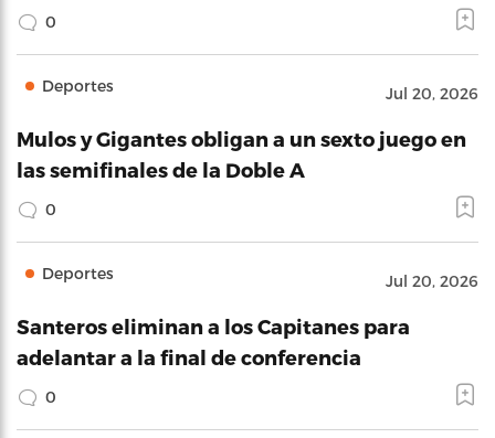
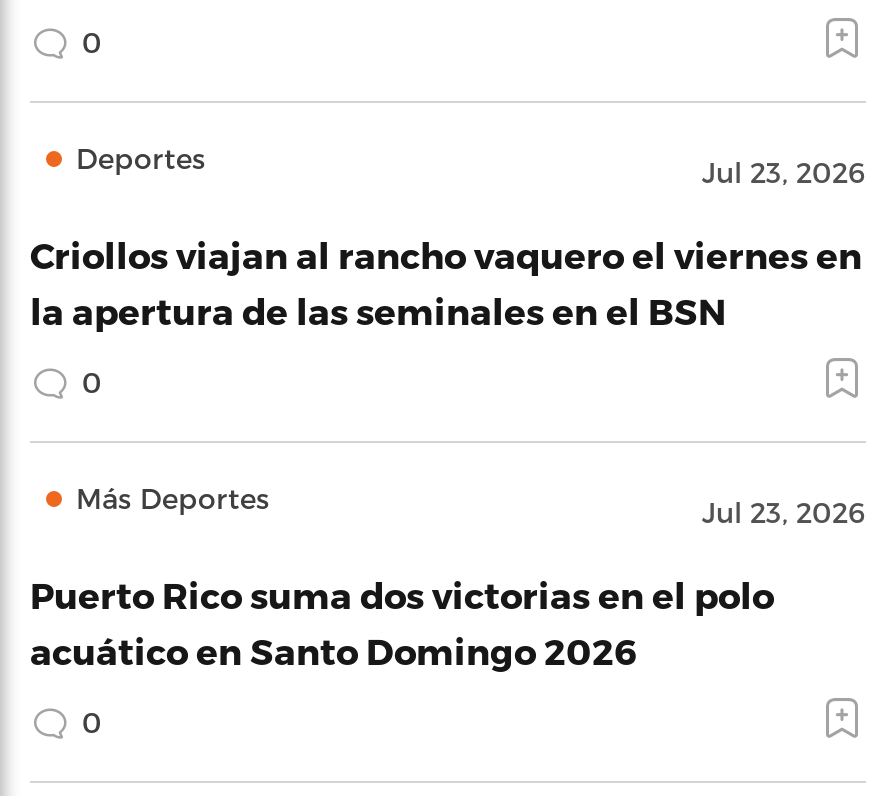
- Jul 20, 2026
+ Jul 23, 2026

- Mulos y Gigantes obligan a un sexto juego en
- las semifinales de la Doble A
+ Criollos viajan al rancho vaquero el viernes en
+ la apertura de las seminales en el BSN

- Deportes
- Jul 20, 2026
+ Más Deportes
+ Jul 23, 2026

- Santeros eliminan a los Capitanes para
- adelantar a la final de conferencia
+ Puerto Rico suma dos victorias en el polo
+ acuático en Santo Domingo 2026
